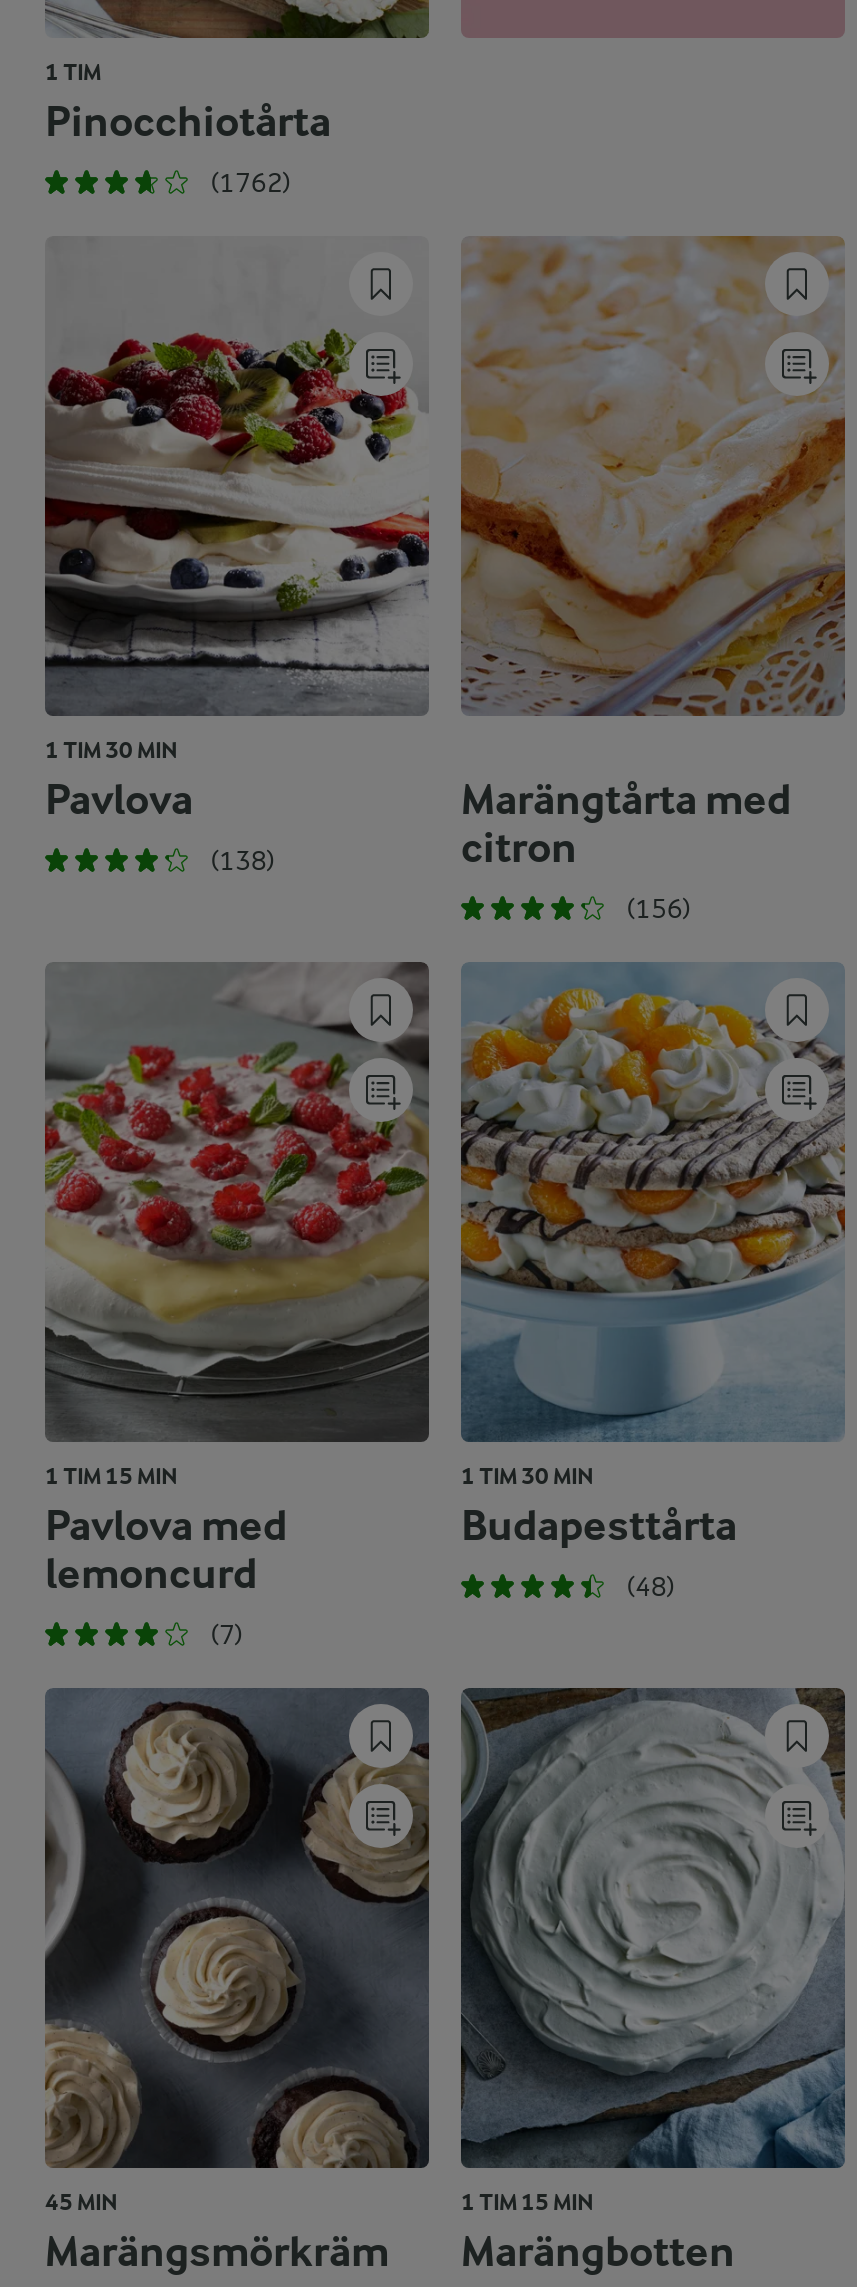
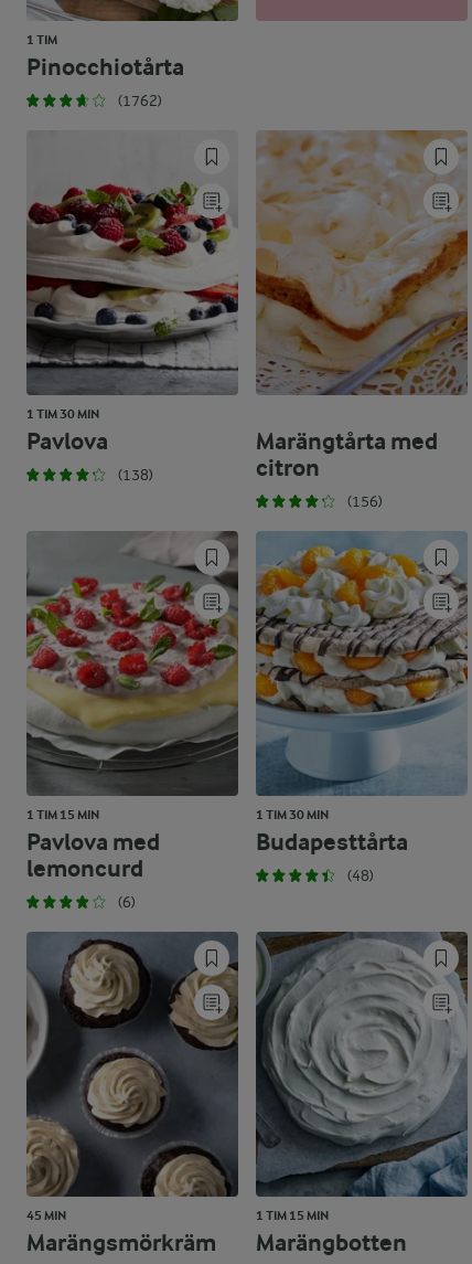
- (7)
+ (6)
